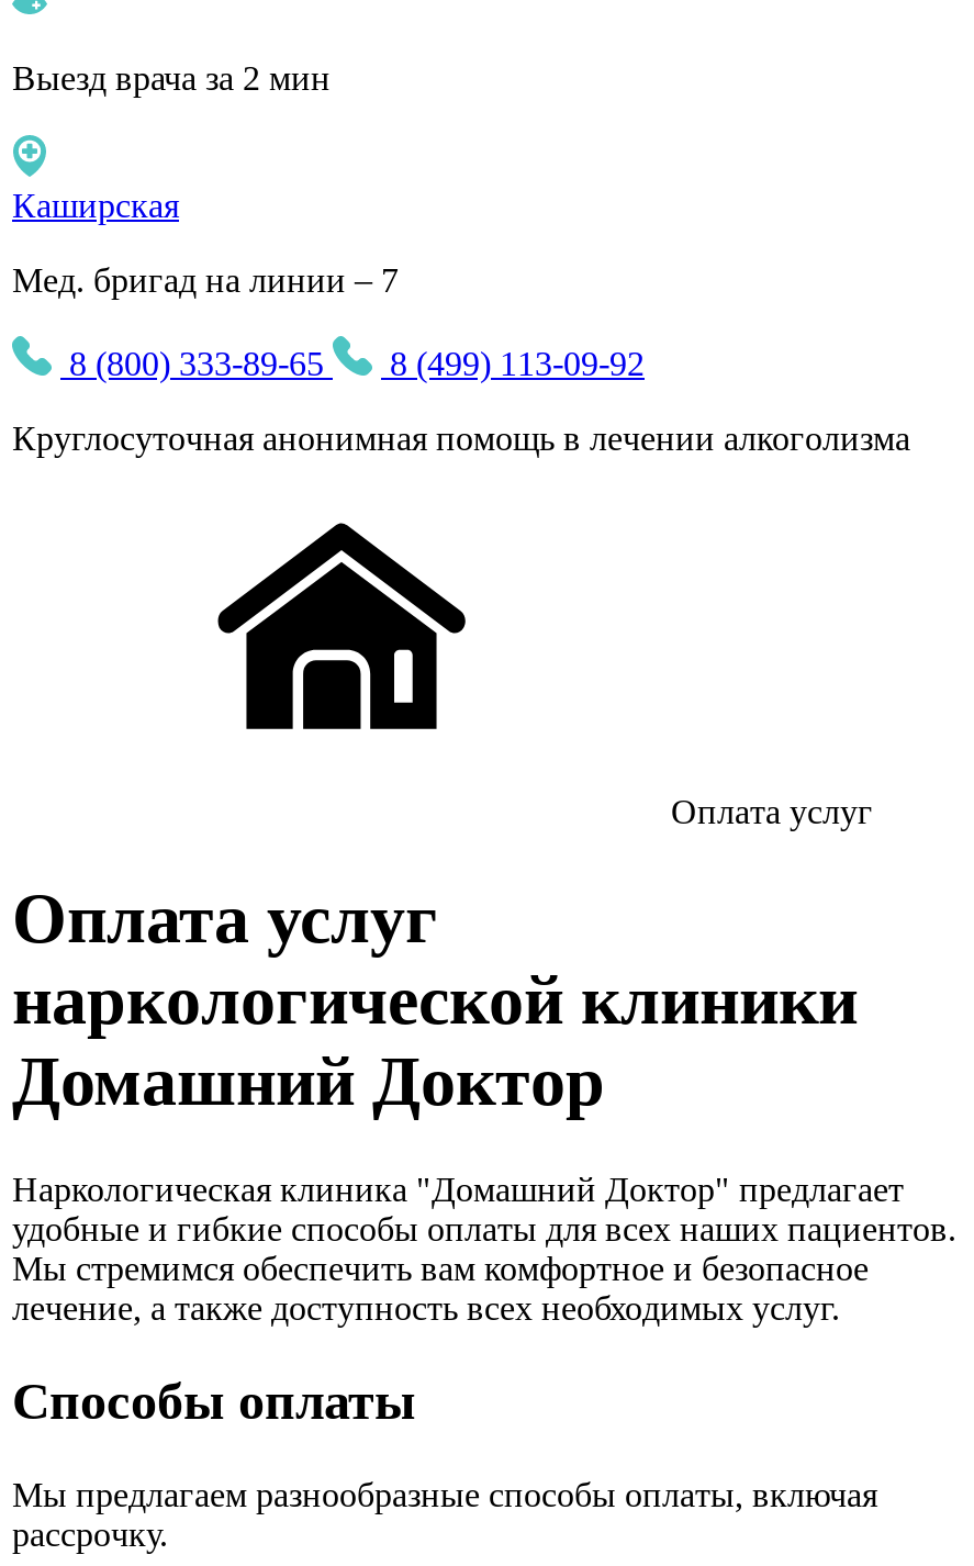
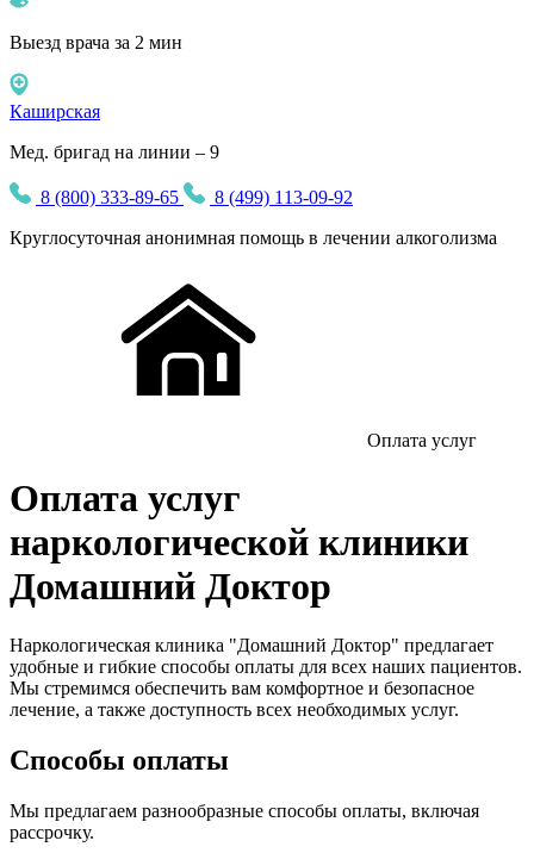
- Мед. бригад на линии – 7
+ Мед. бригад на линии – 9
